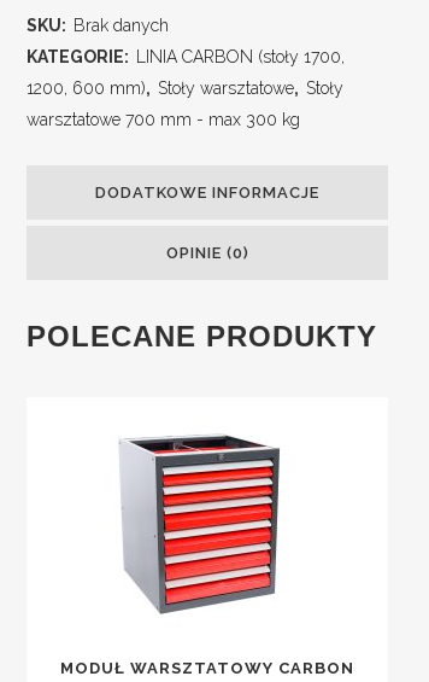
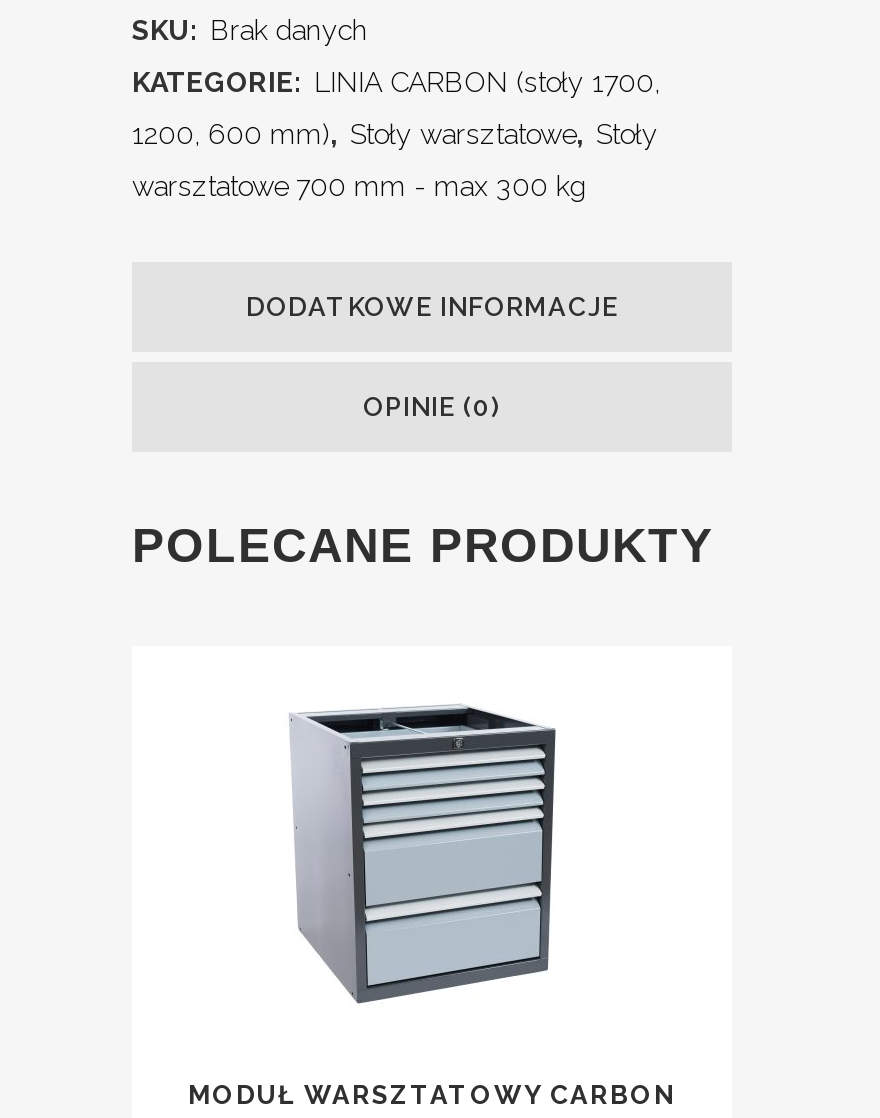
- [image]
+ [image]
